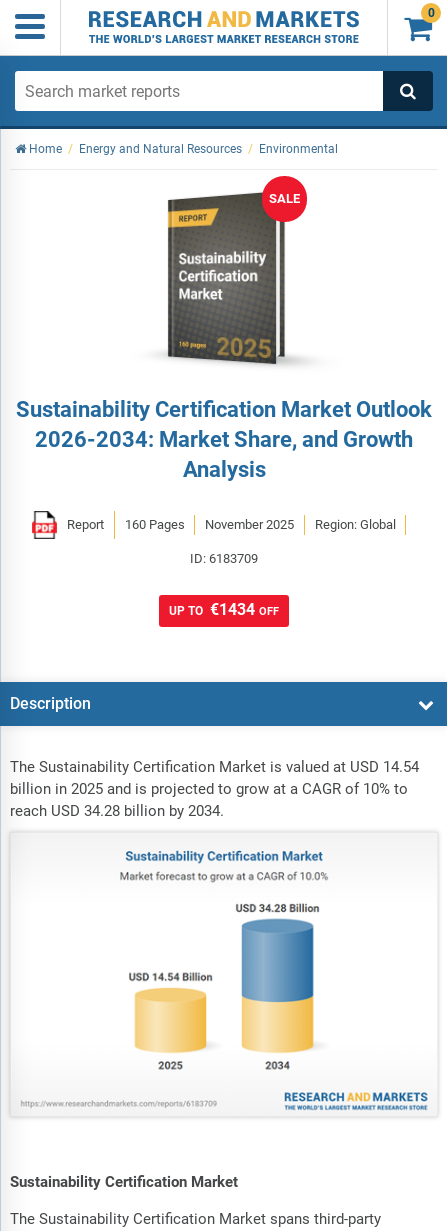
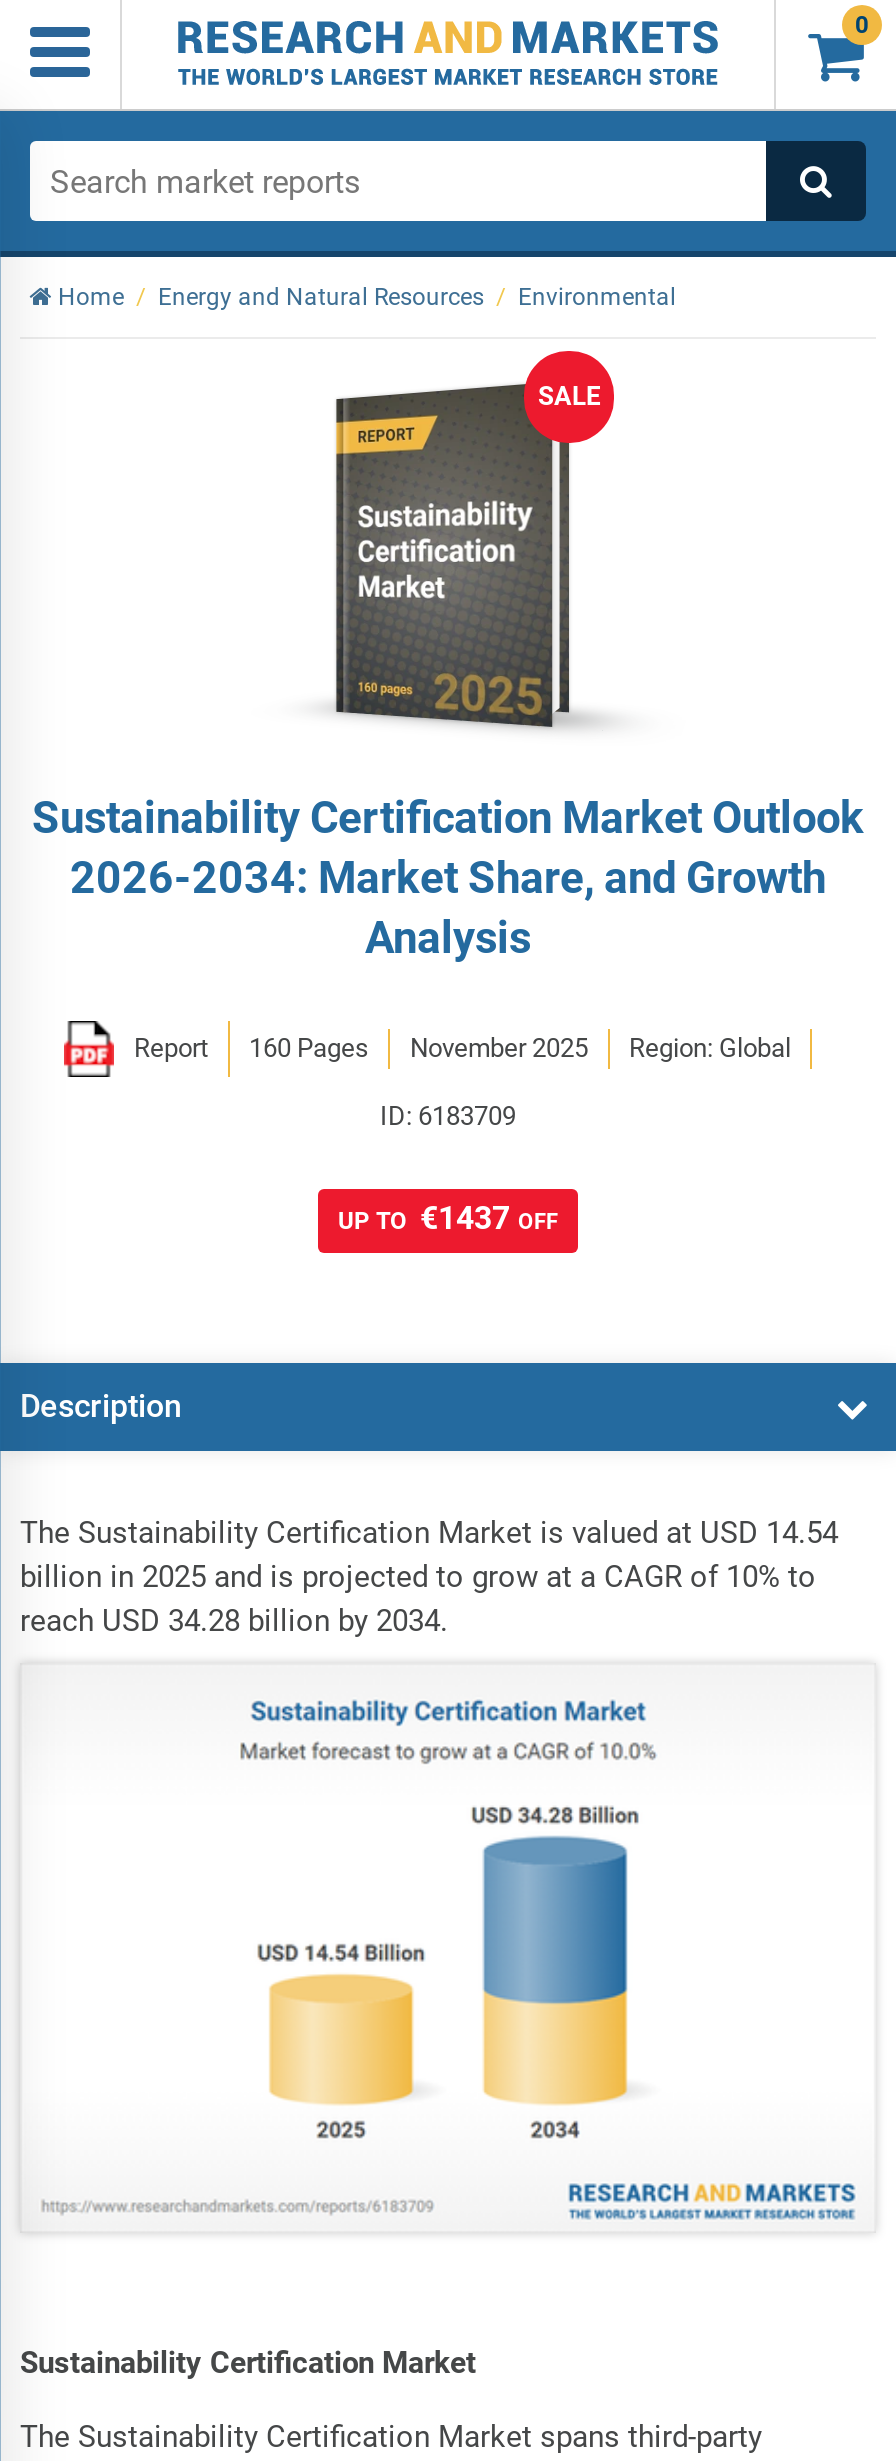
- UP TO €1434 OFF
+ UP TO €1437 OFF
